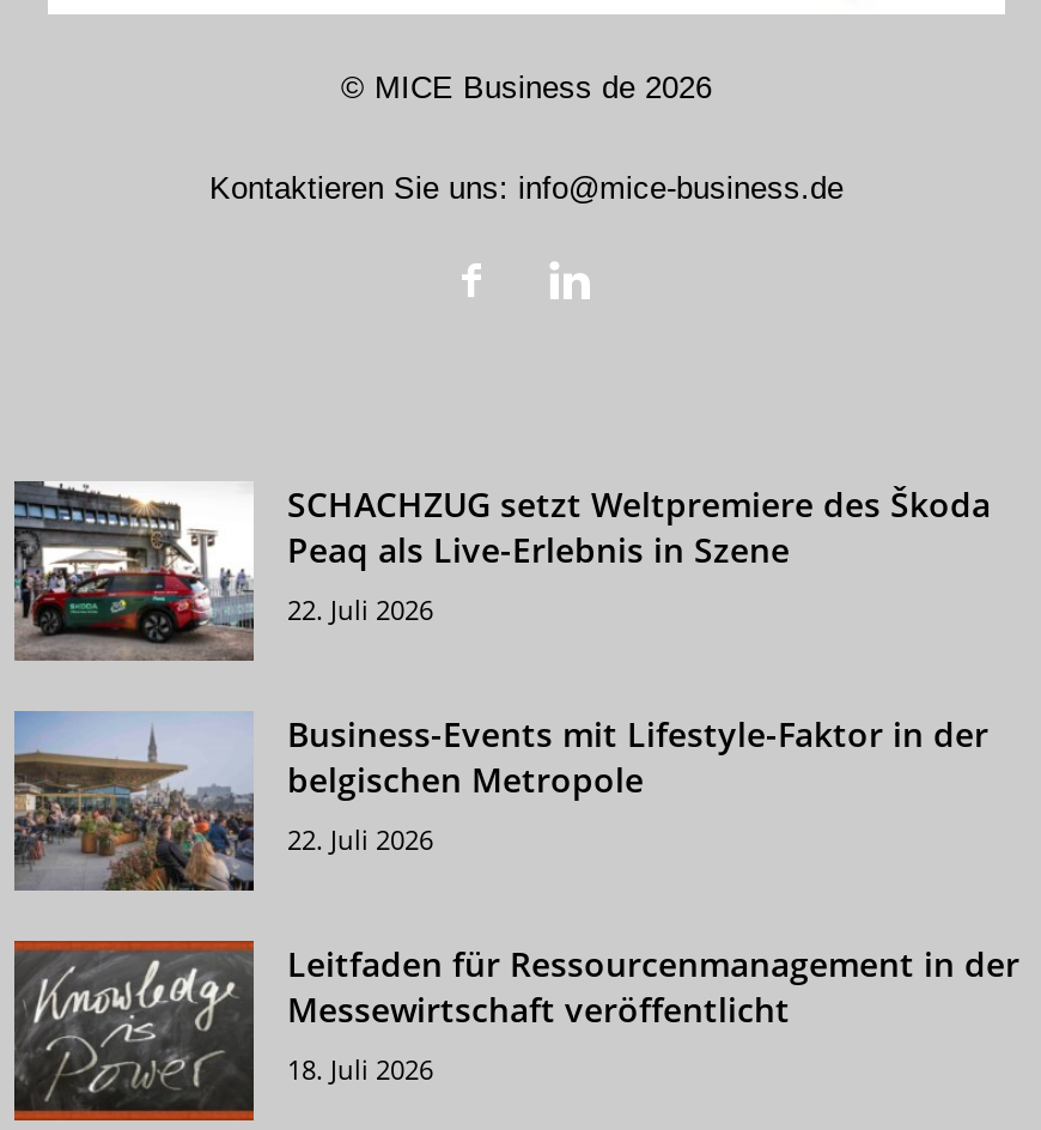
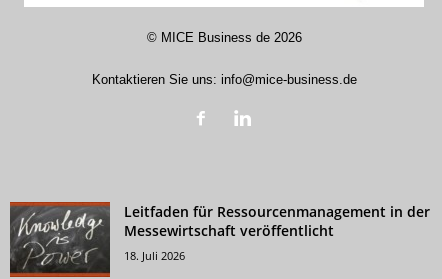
- [image]
- SCHACHZUG setzt Weltpremiere des Škoda
- Peaq als Live-Erlebnis in Szene
- 22. Juli 2026
- Business-Events mit Lifestyle-Faktor in der
- belgischen Metropole
- 22. Juli 2026

- [image]
